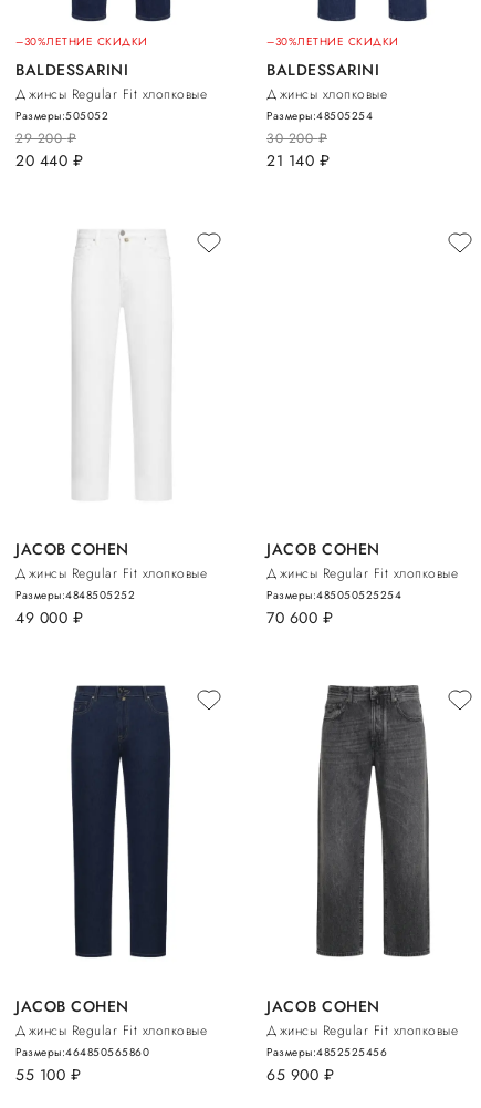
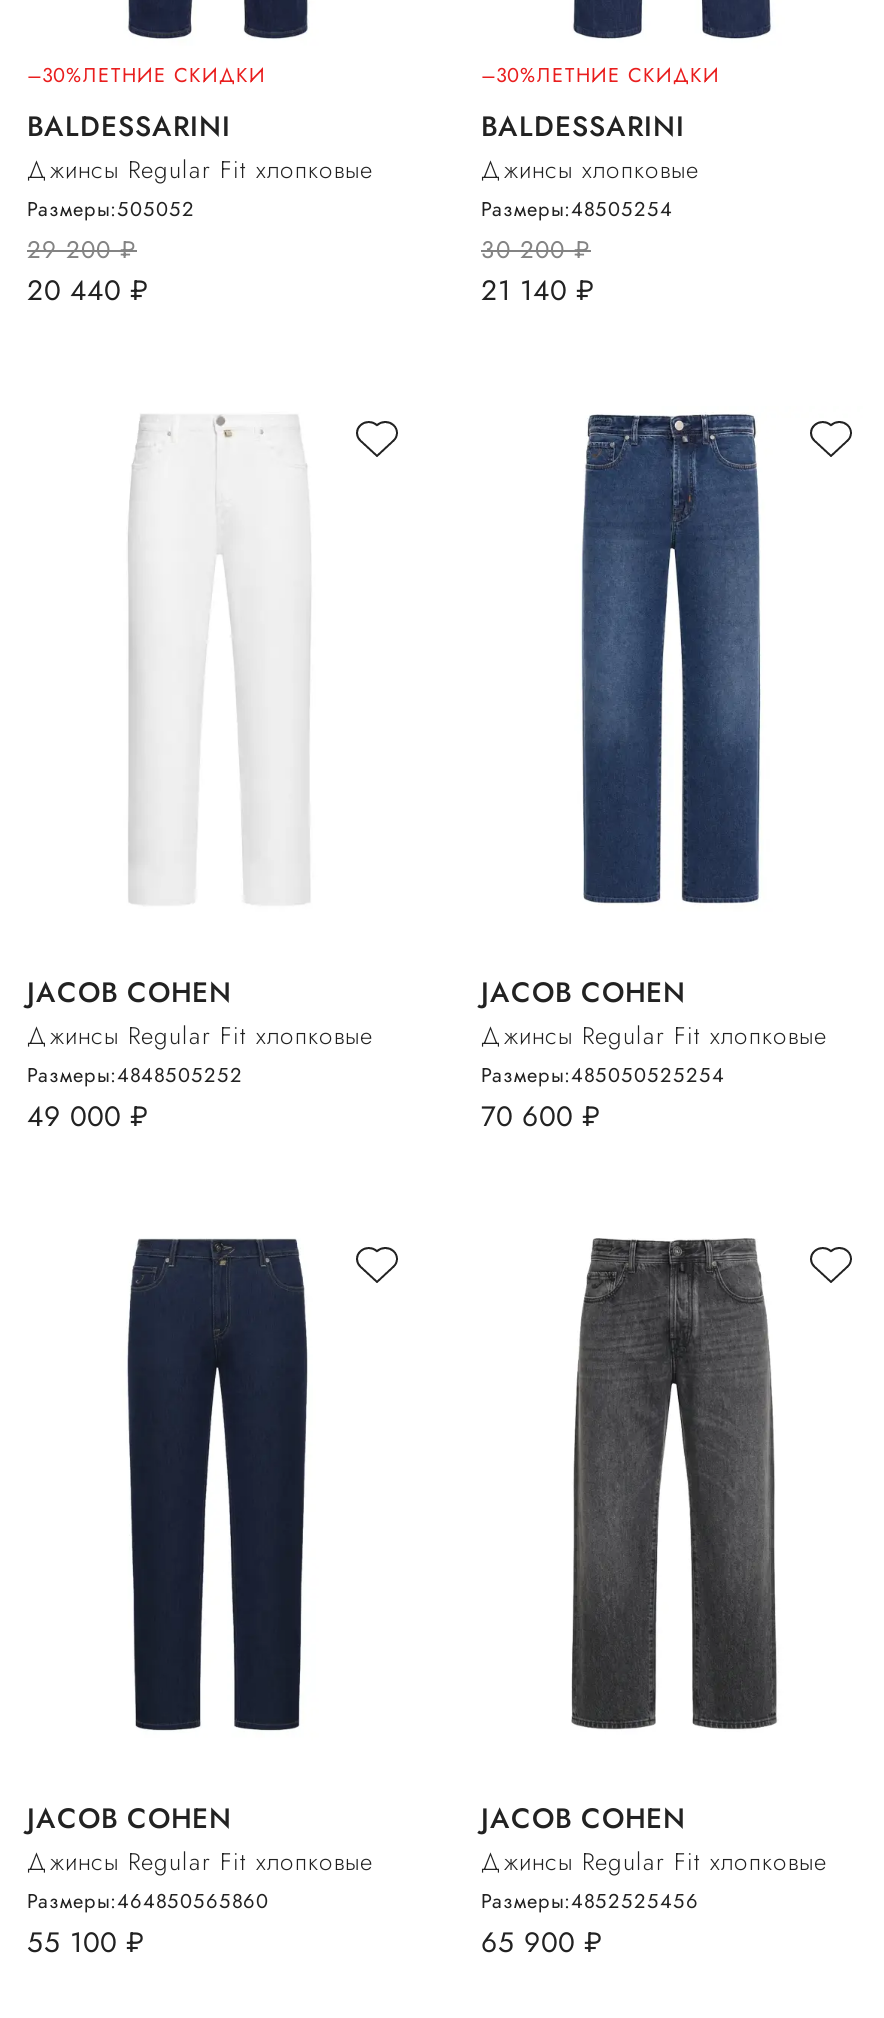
+ [image]
